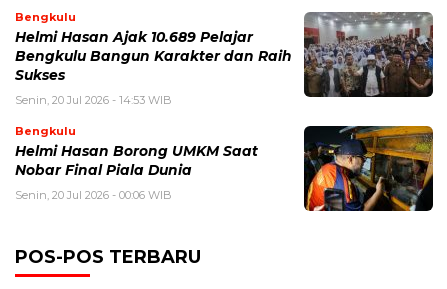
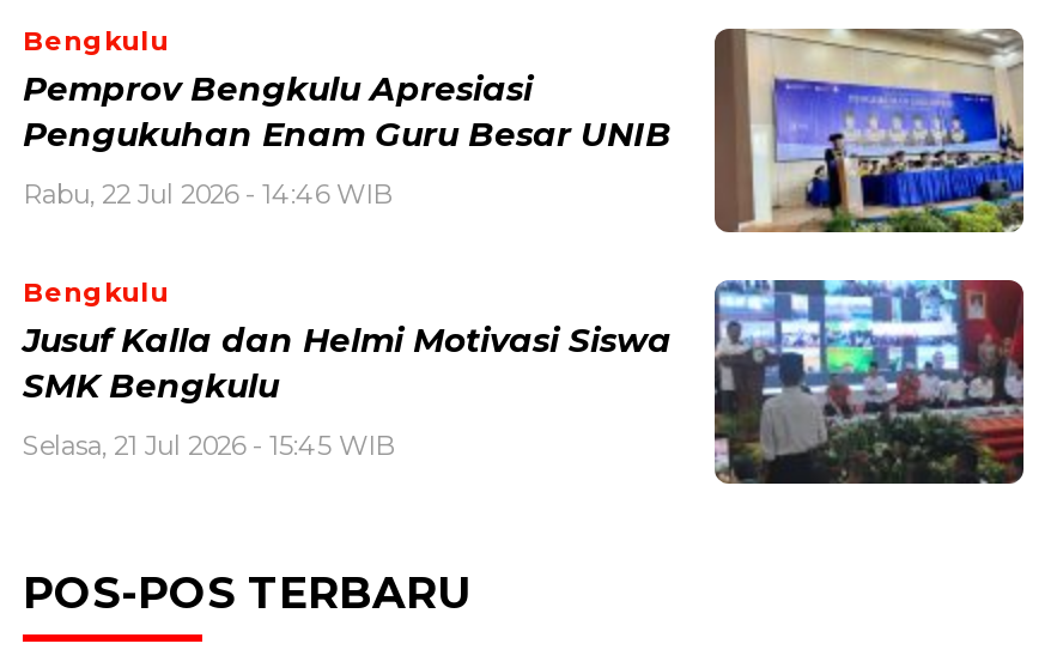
- [image]
- Helmi Hasan Ajak 10.689 Pelajar
- Bengkulu Bangun Karakter dan Raih
- Sukses
+ [image]
+ Pemprov Bengkulu Apresiasi
+ Pengukuhan Enam Guru Besar UNIB

- Senin, 20 Jul 2026 - 14:53 WIB
+ Rabu, 22 Jul 2026 - 14:46 WIB

- [image]
+ [image]

- Helmi Hasan Borong UMKM Saat
- Nobar Final Piala Dunia
+ Jusuf Kalla dan Helmi Motivasi Siswa
+ SMK Bengkulu

- Senin, 20 Jul 2026 - 00:06 WIB
+ Selasa, 21 Jul 2026 - 15:45 WIB
